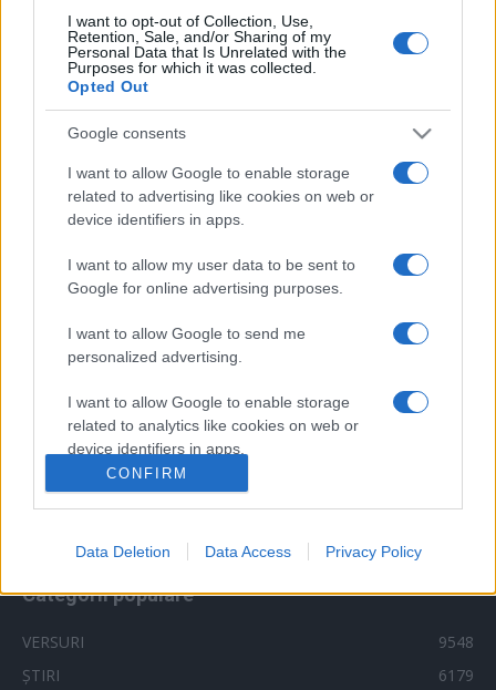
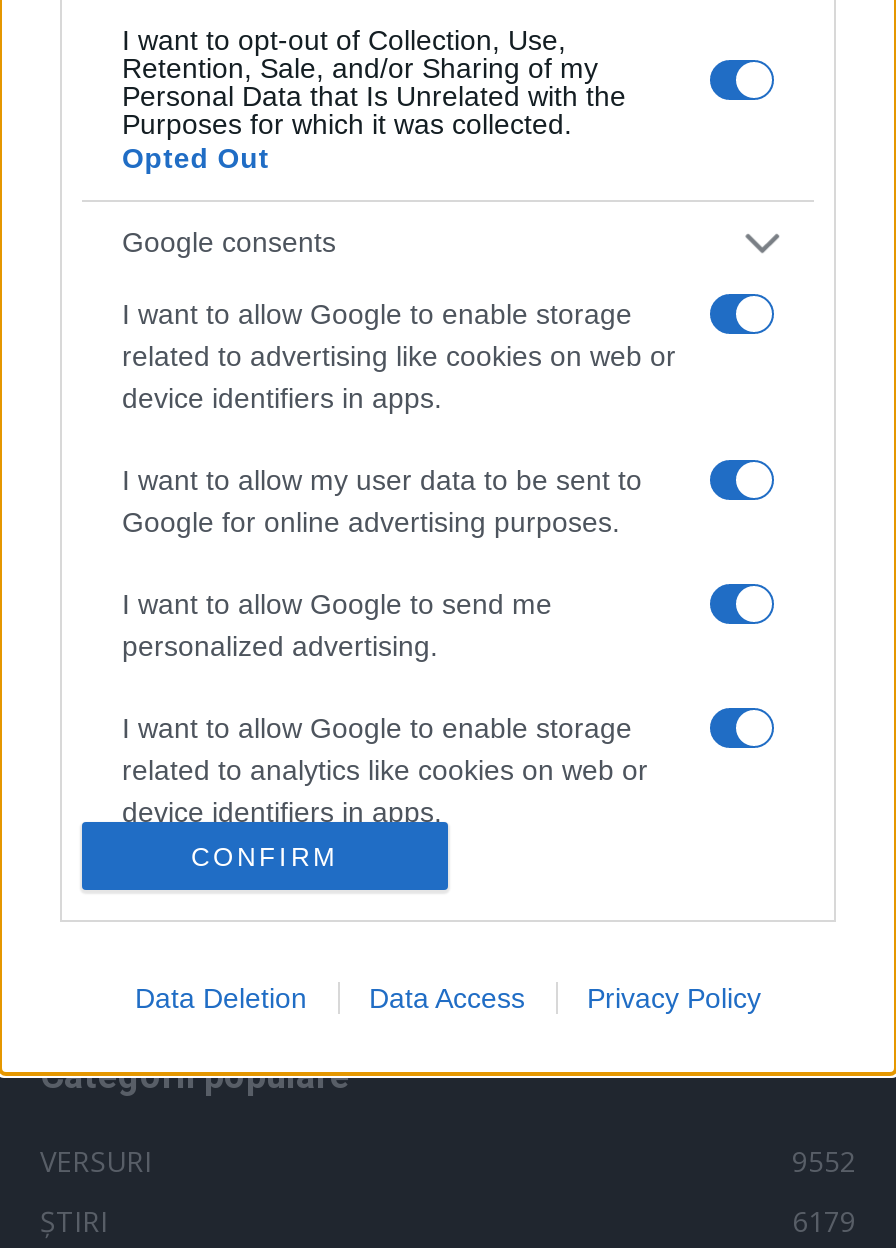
- 9548
+ 9552
